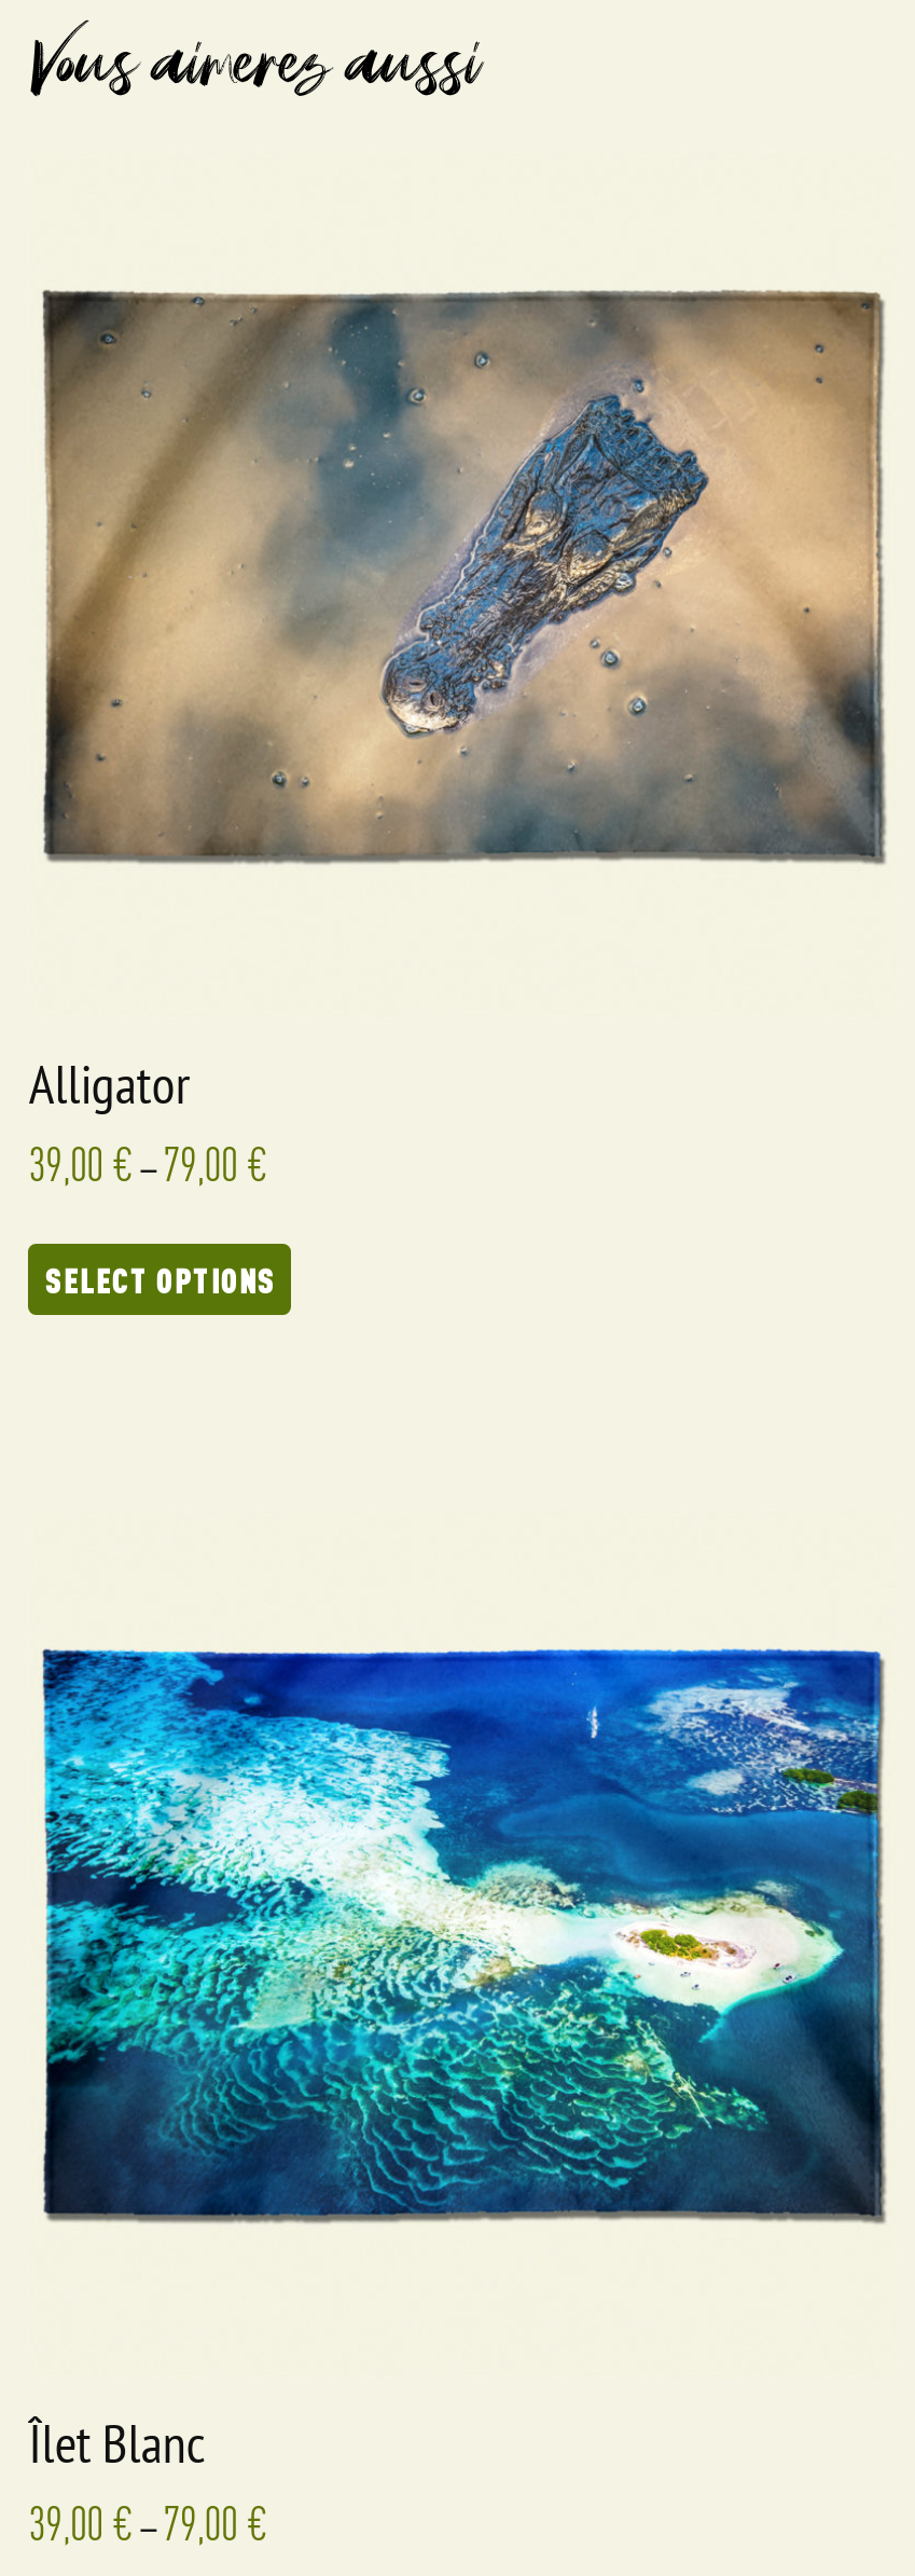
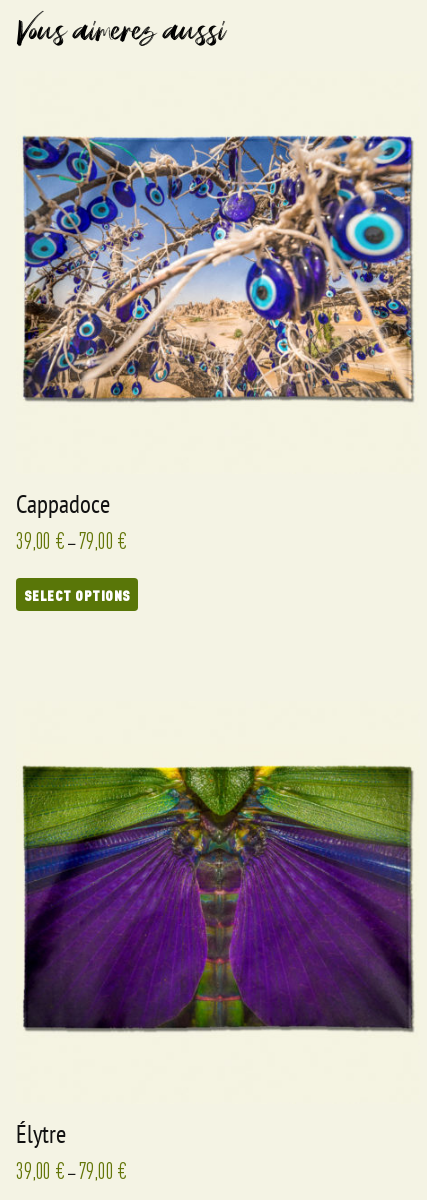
- [image]
+ [image]

- Alligator
+ Cappadoce

- [image]
+ [image]

- Îlet Blanc
+ Élytre
